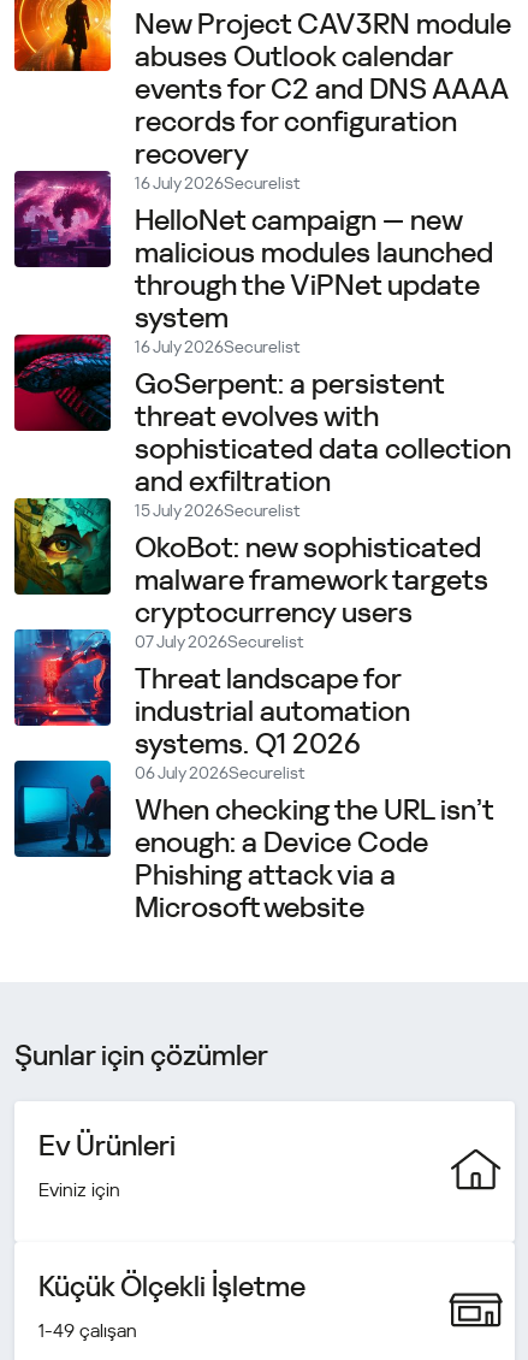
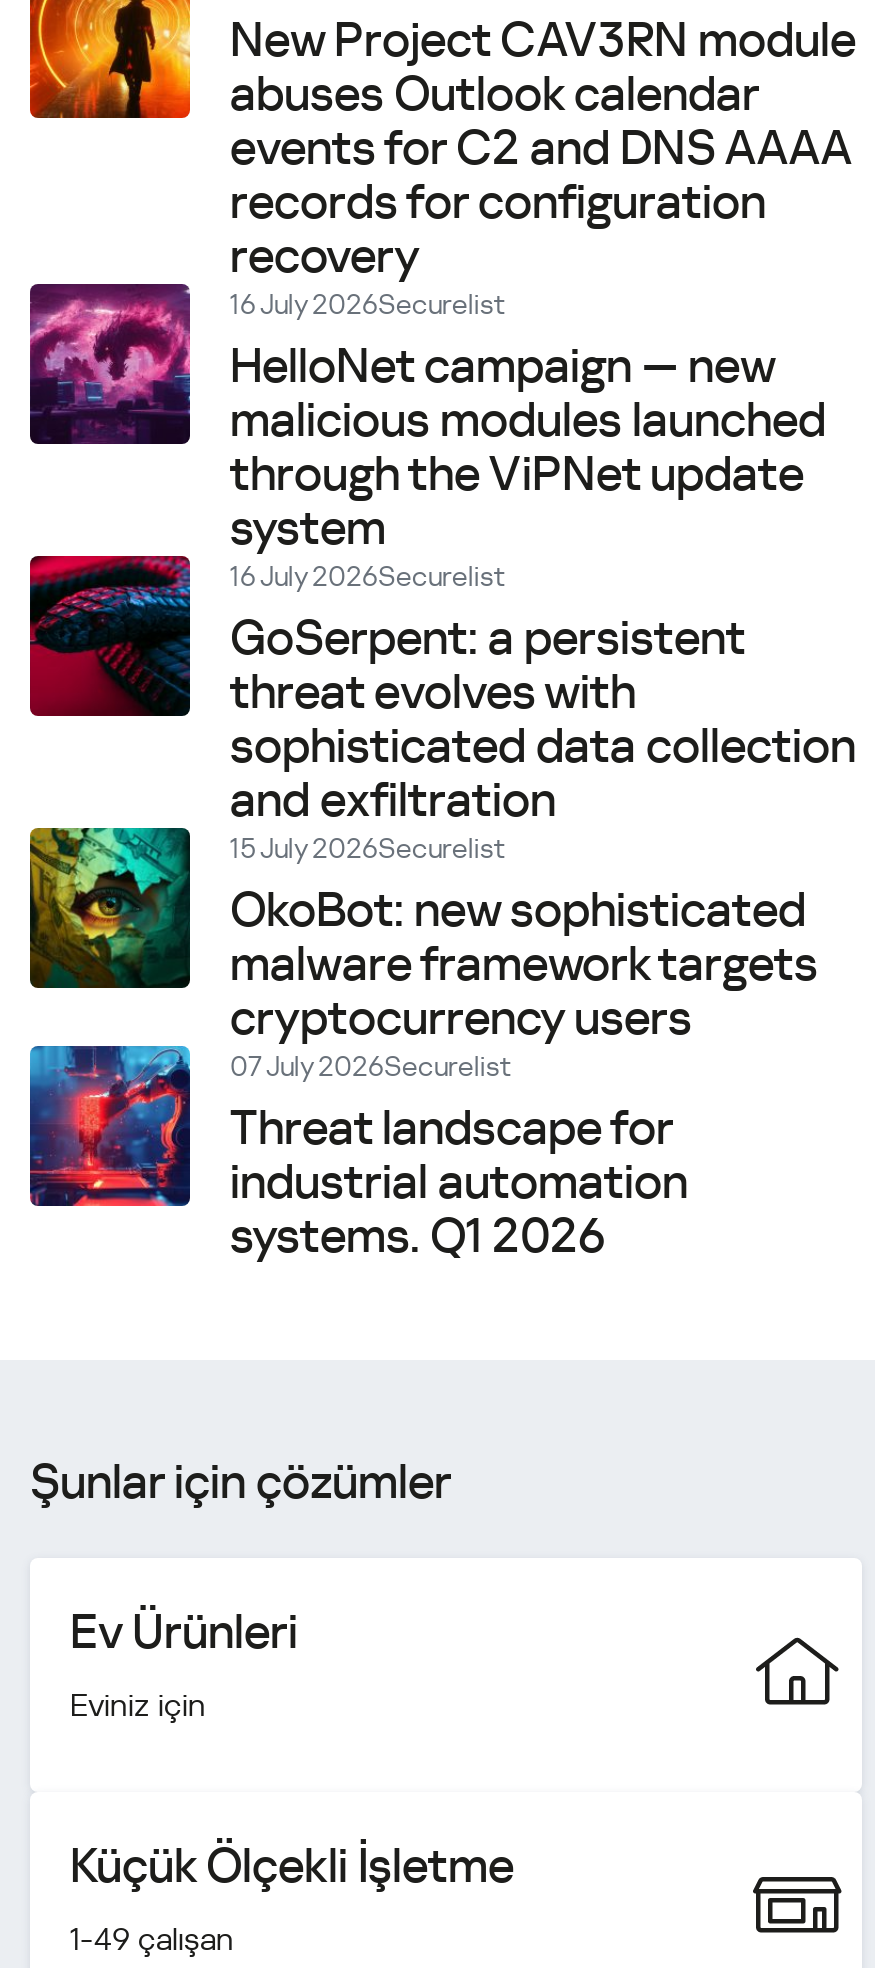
- [image]
- 06 July 2026Securelist
- When checking the URL isn’t
- enough: a Device Code
- Phishing attack via a
- Microsoft website
